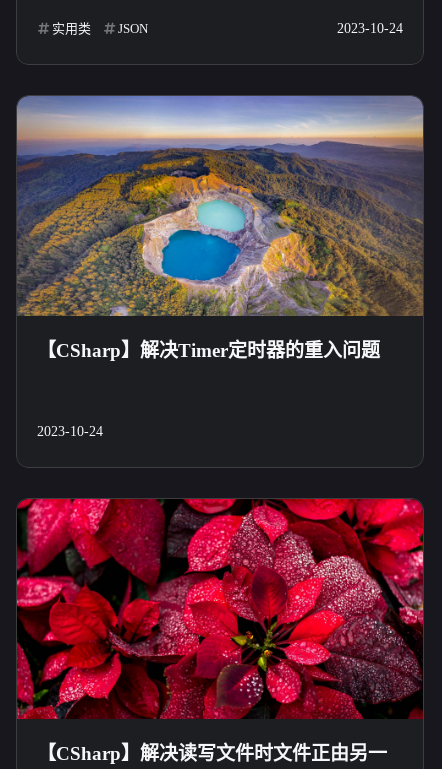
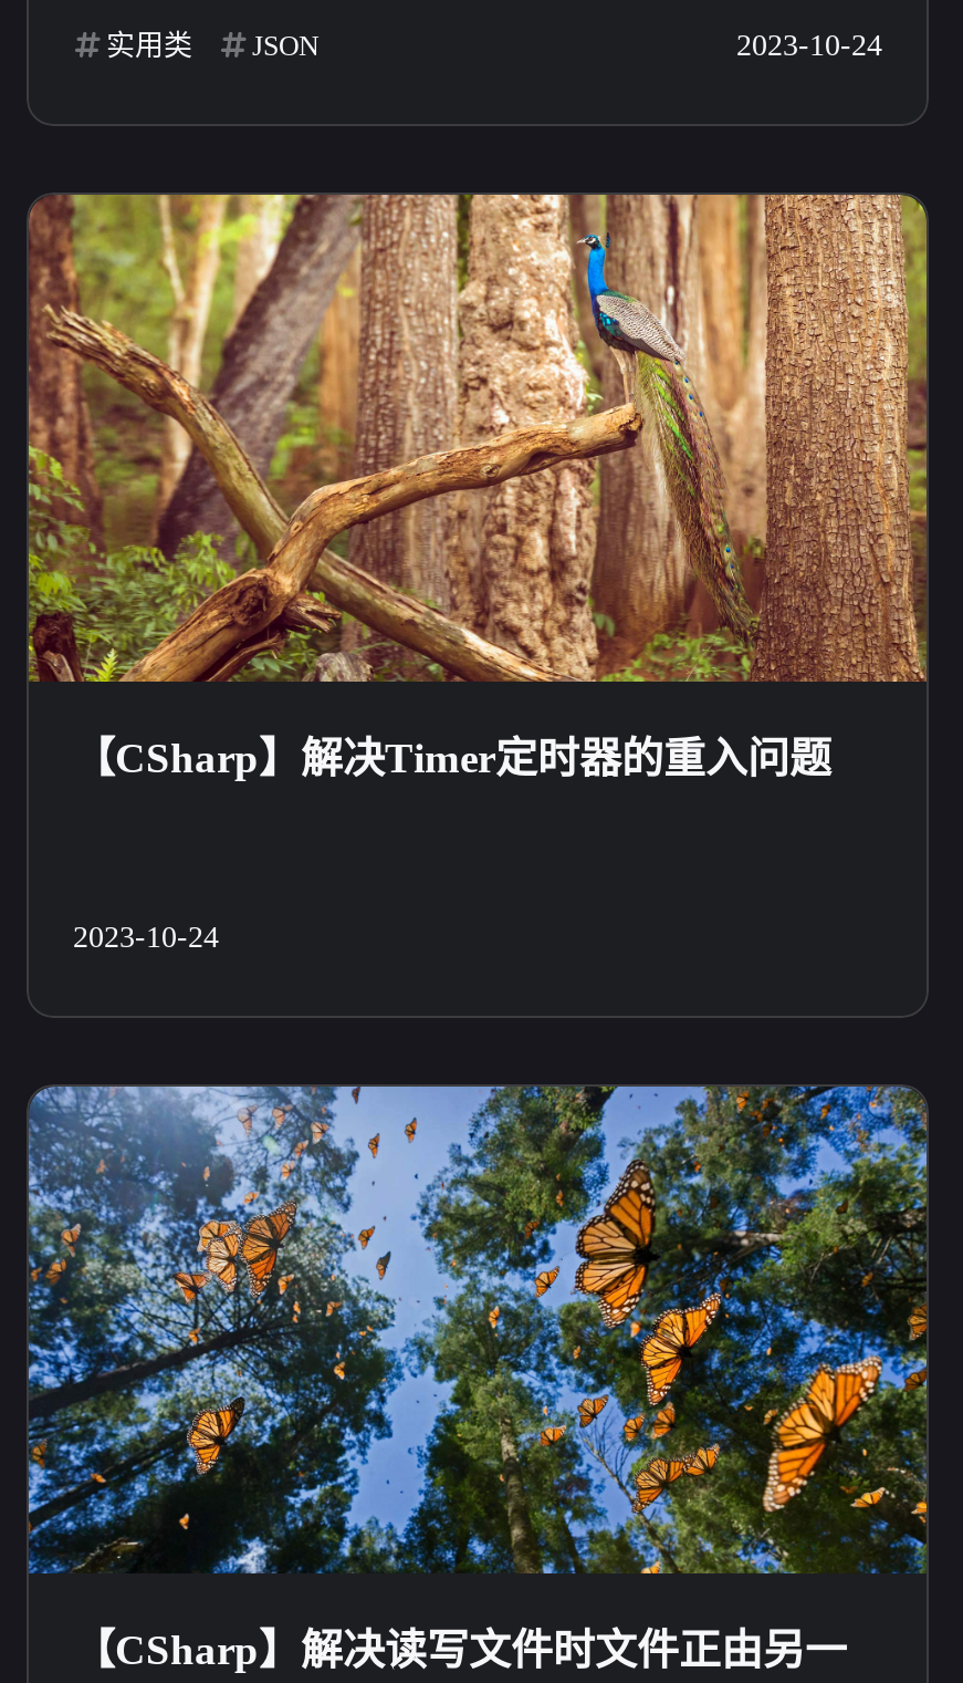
- [image]
+ [image]

- [image]
+ [image]
